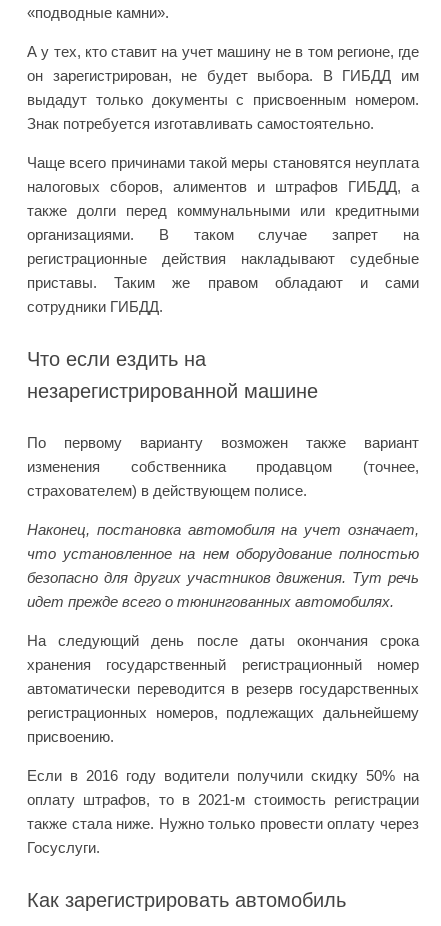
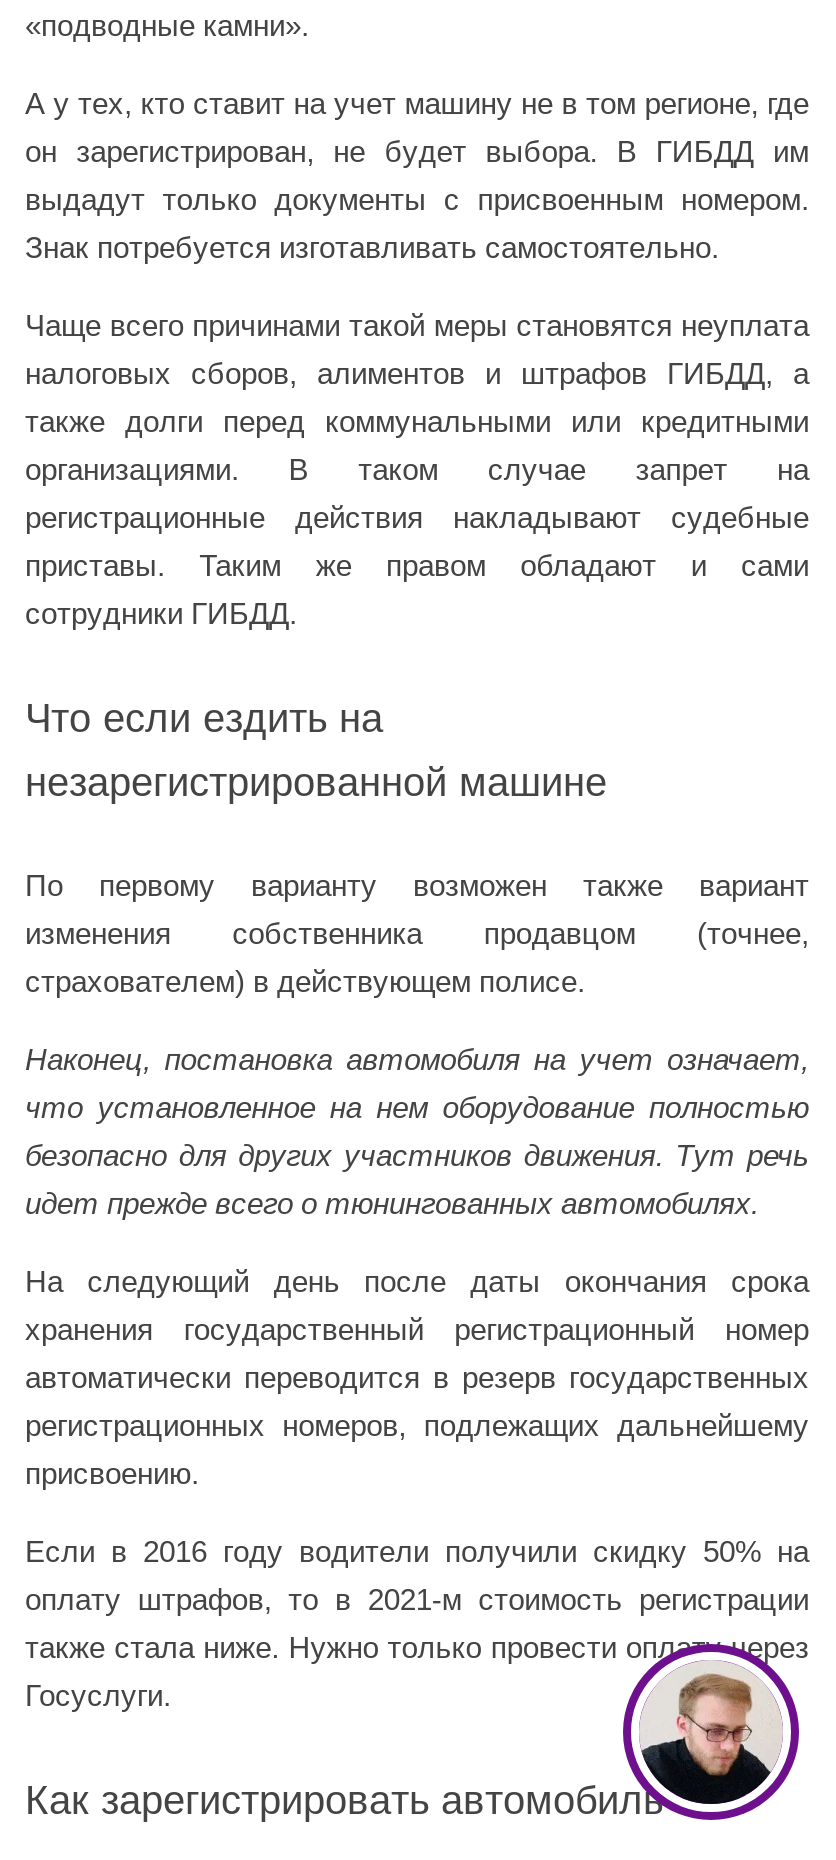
+ [image]
